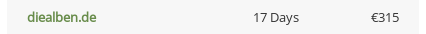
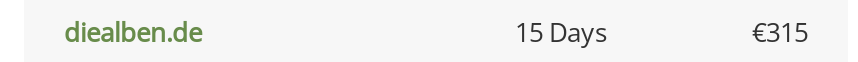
- 17 Days
+ 15 Days
